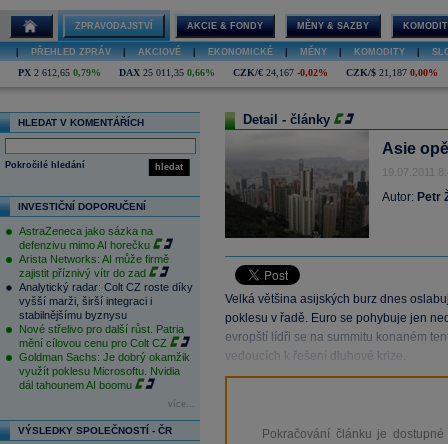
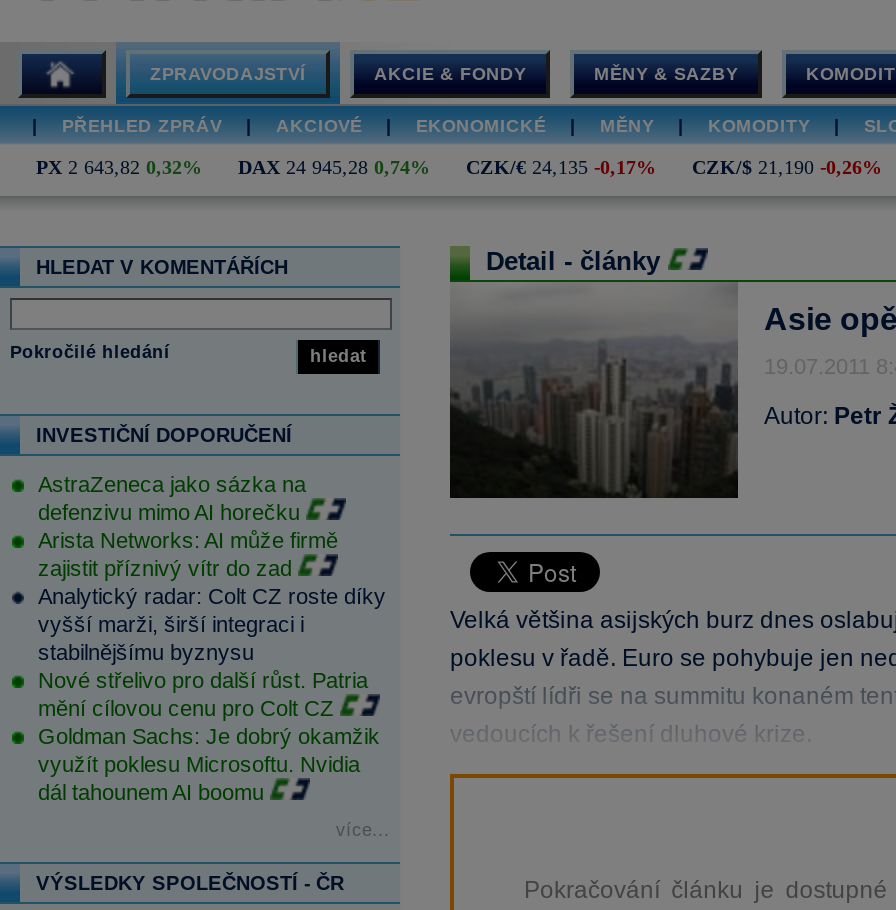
- PX 2 612,65 0,79%
+ PX 2 643,82 0,32%

- DAX 25 011,35 0,66%
+ DAX 24 945,28 0,74%

- CZK/€ 24,167 -0,02%
+ CZK/€ 24,135 -0,17%

- CZK/$ 21,187 0,00%
+ CZK/$ 21,190 -0,26%
